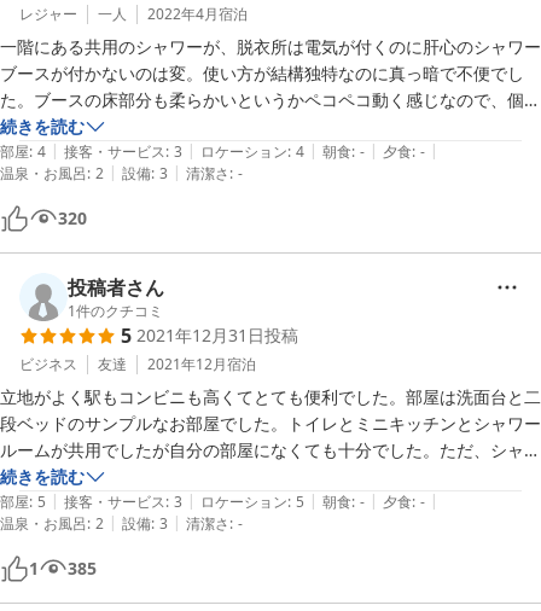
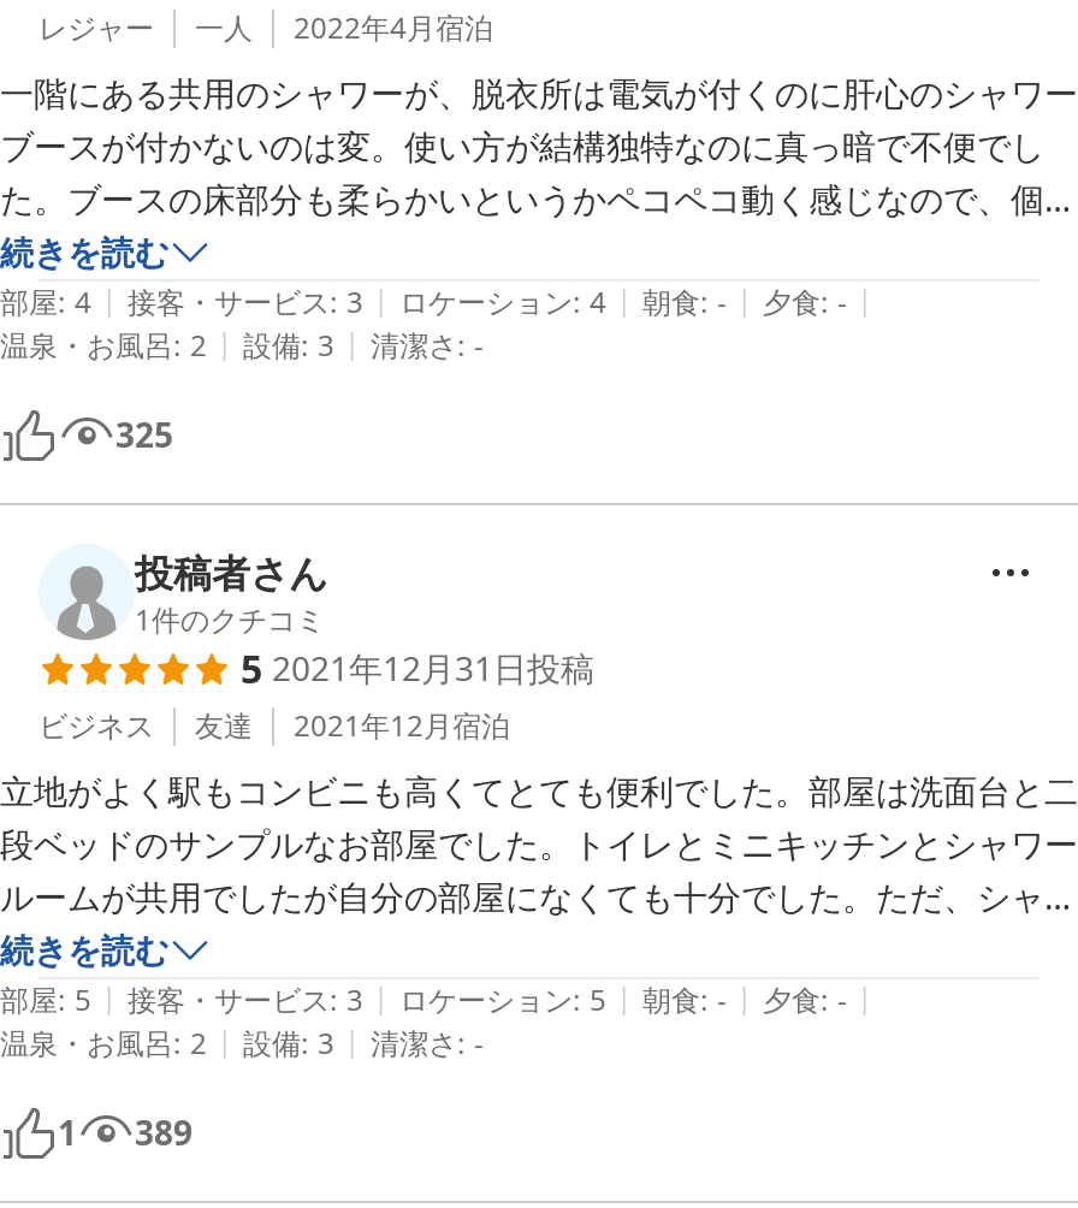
- 320
+ 325

- 1 385
+ 1 389
